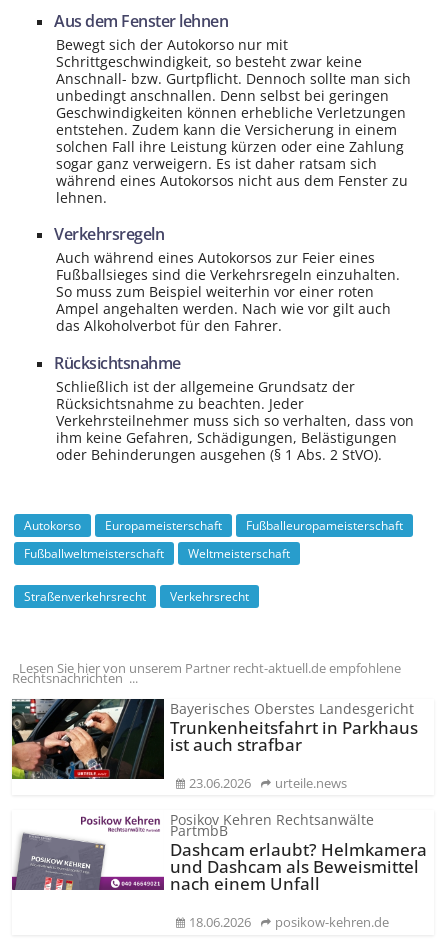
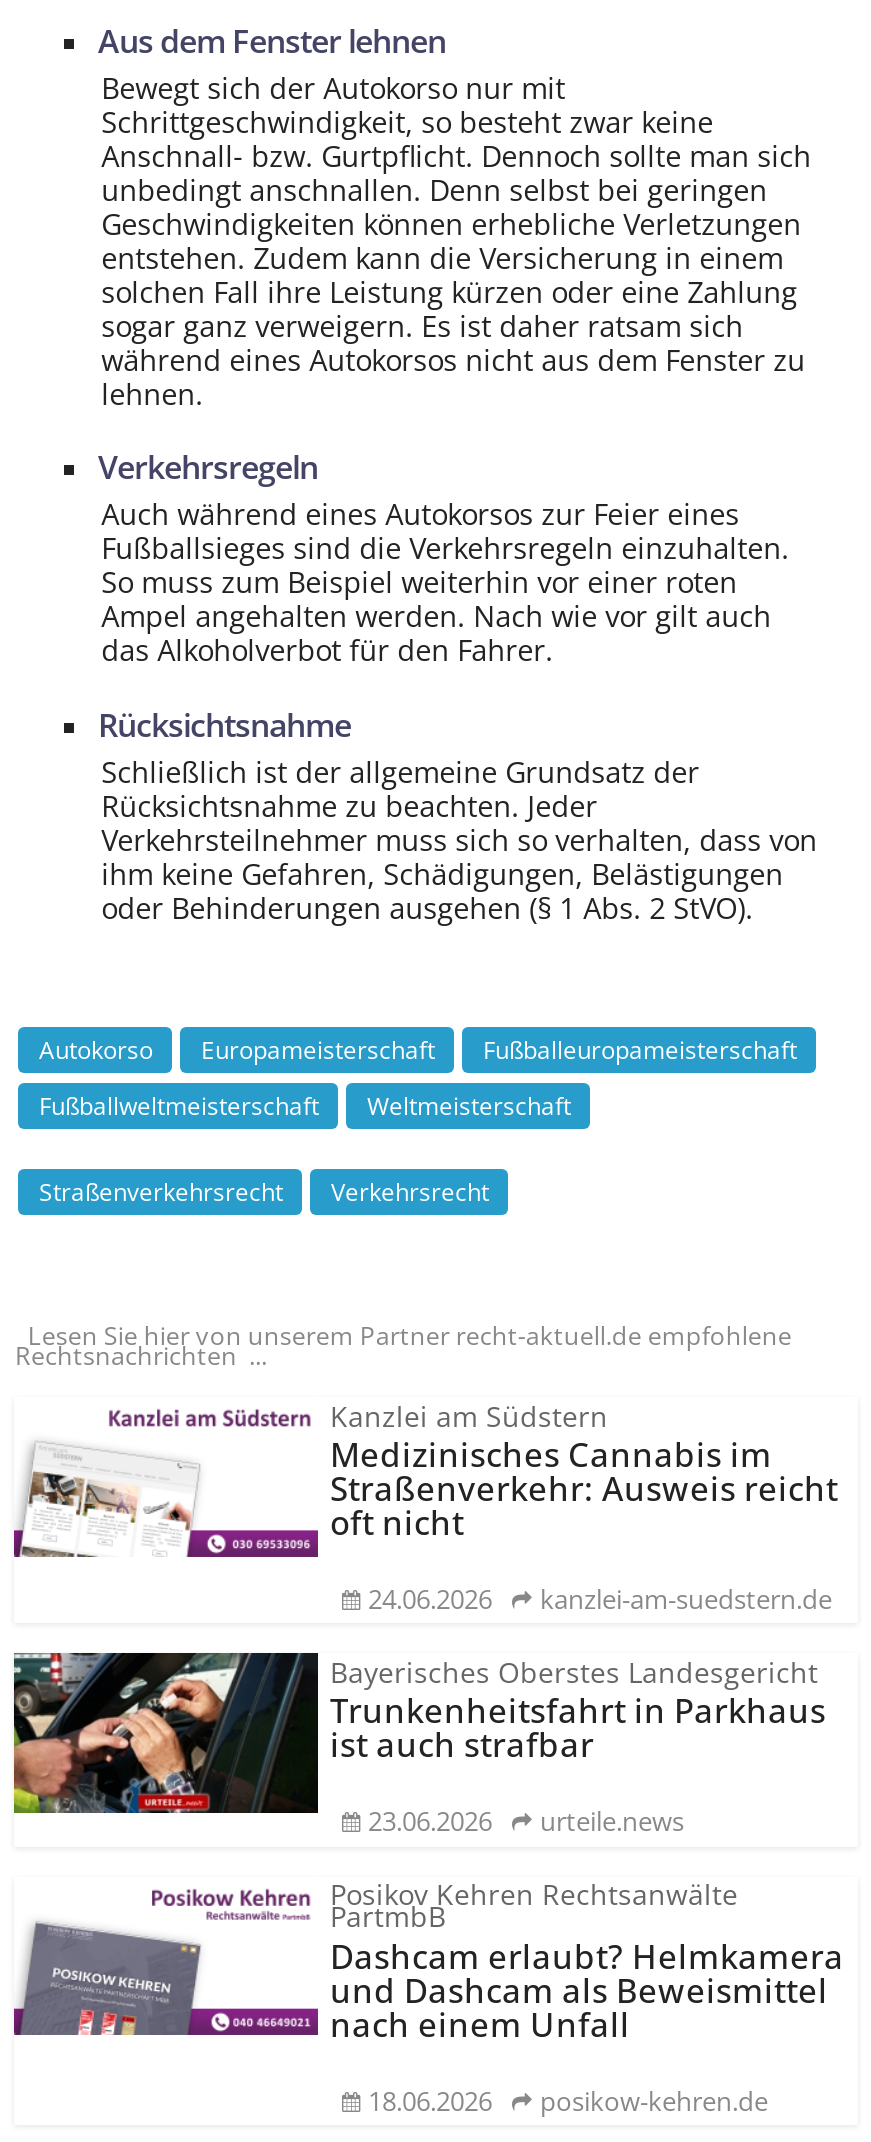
+ [image]
+ Kanzlei am Südstern
+ Medizinisches Cannabis im
+ Straßenverkehr: Ausweis reicht
+ oft nicht
+ 24.06.2026
+ kanzlei-am-suedstern.de
